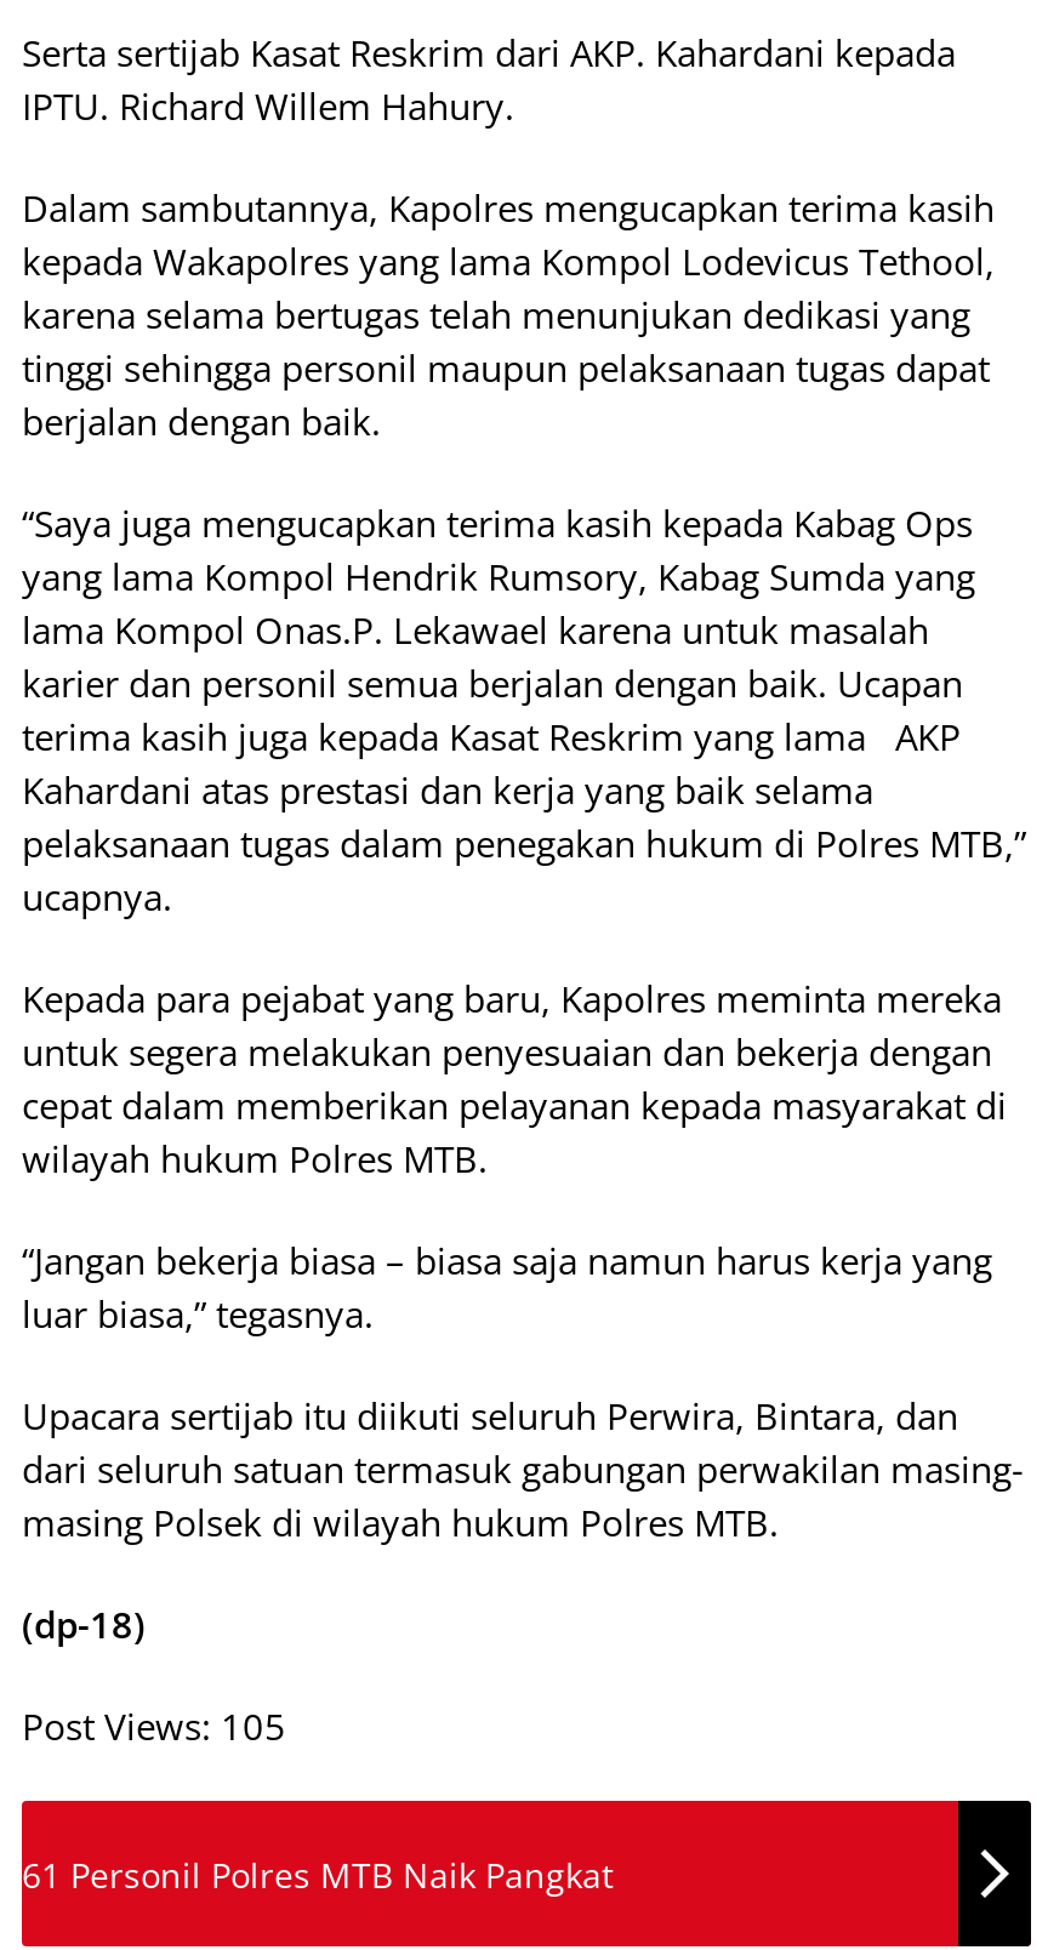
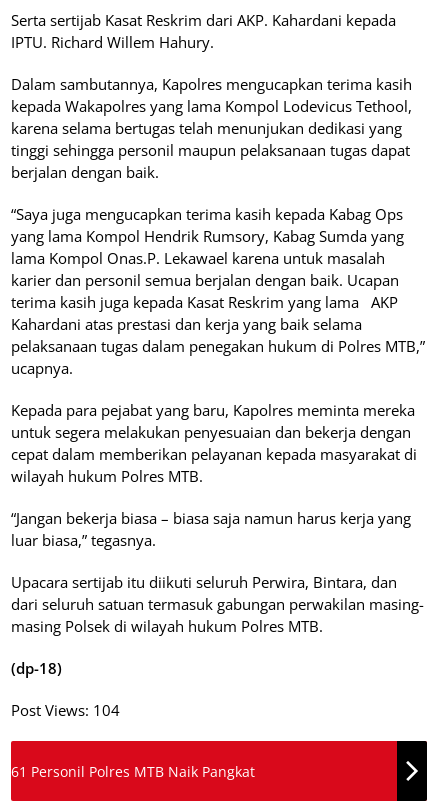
- Post Views: 105
+ Post Views: 104
